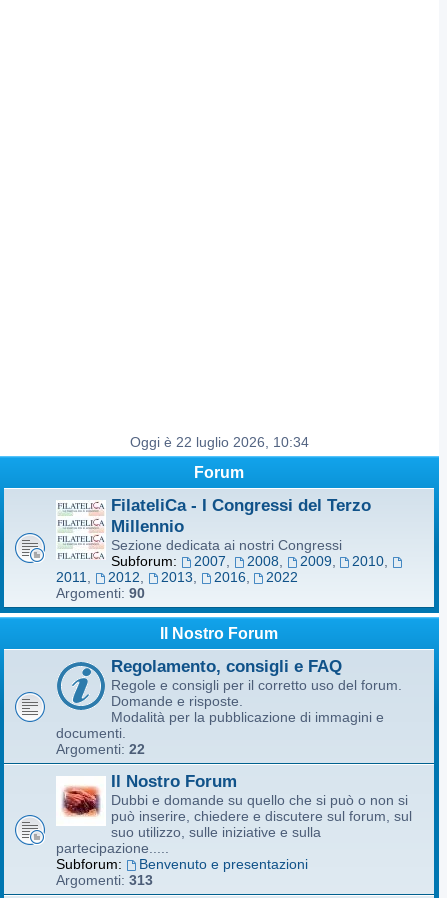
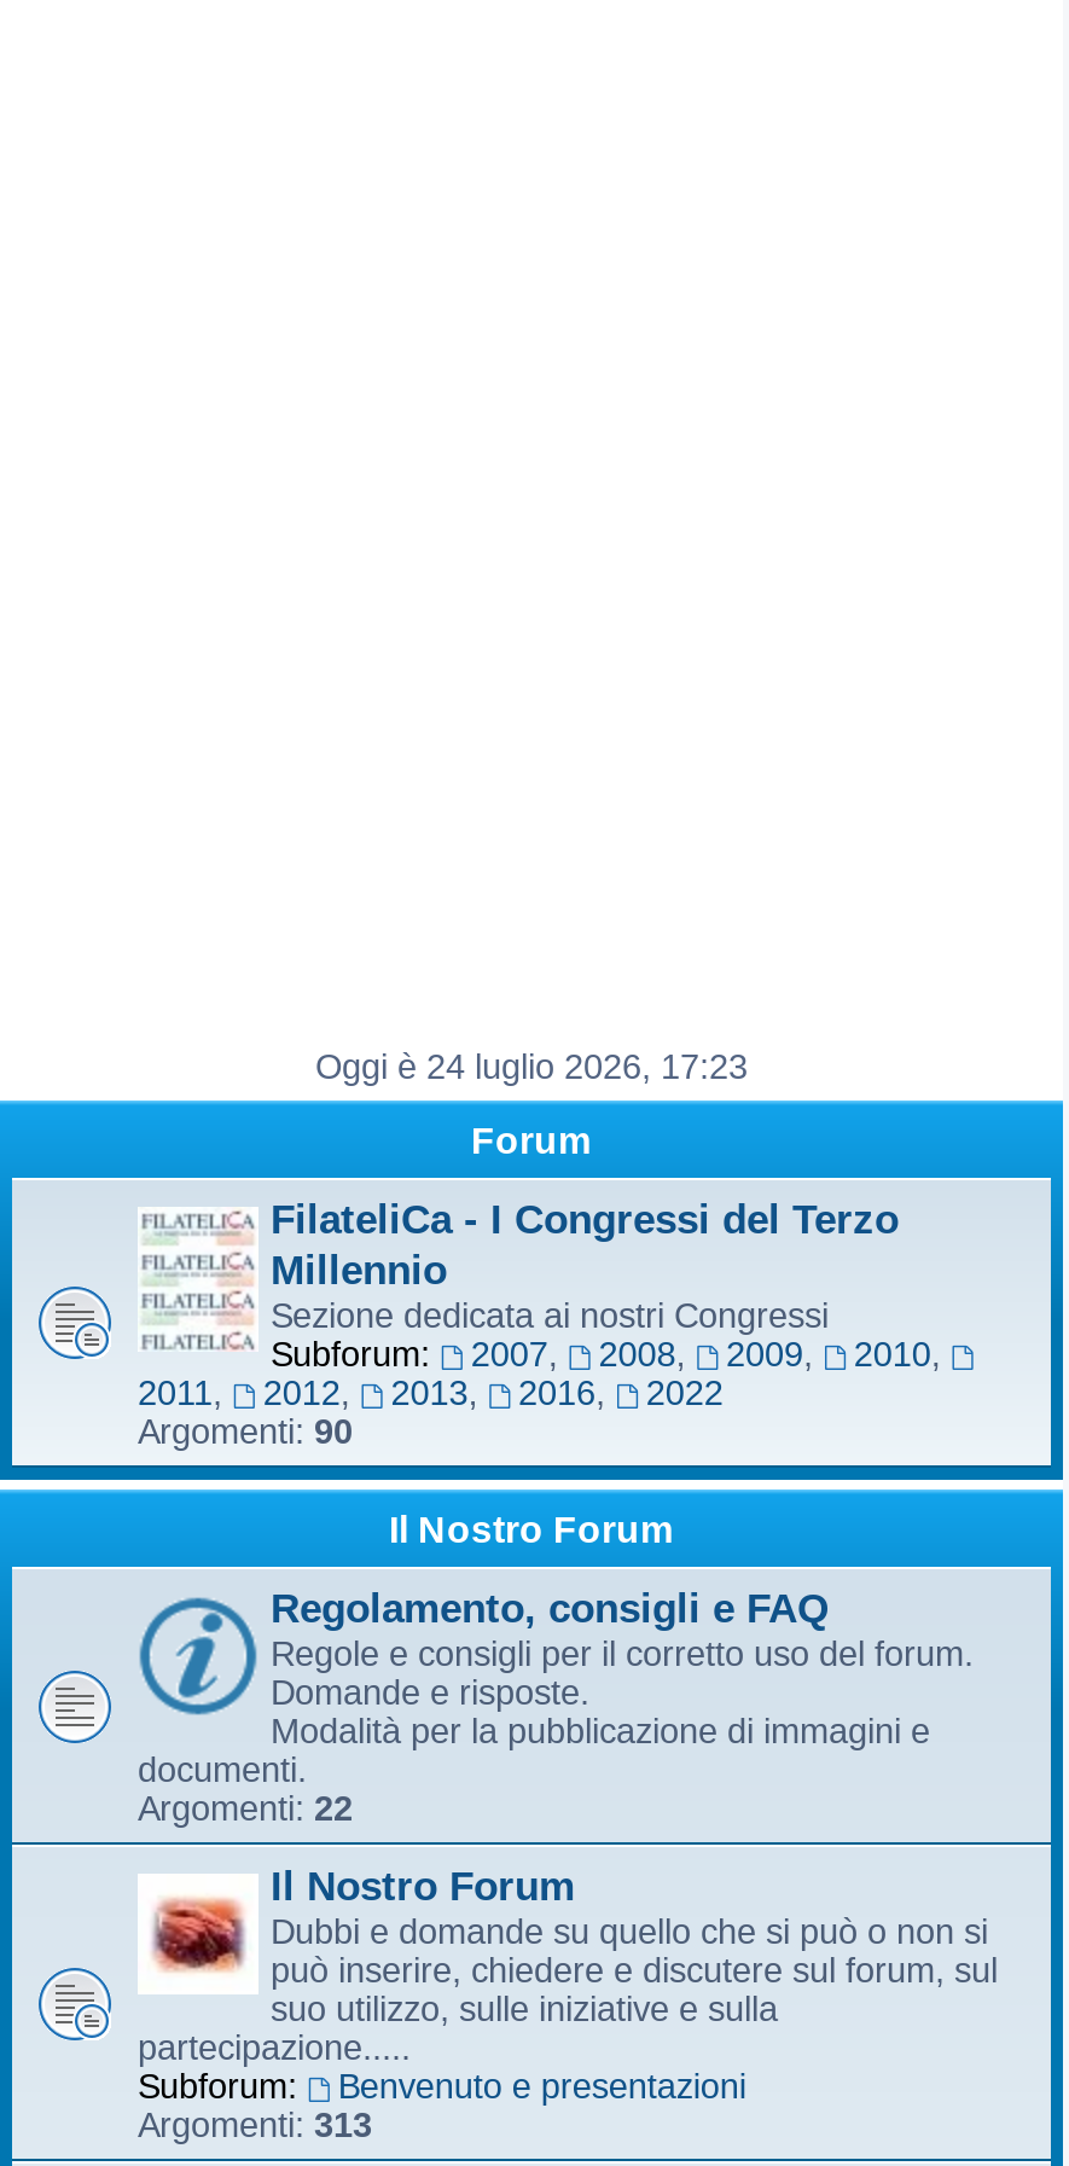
- Oggi è 22 luglio 2026, 10:34
+ Oggi è 24 luglio 2026, 17:23
